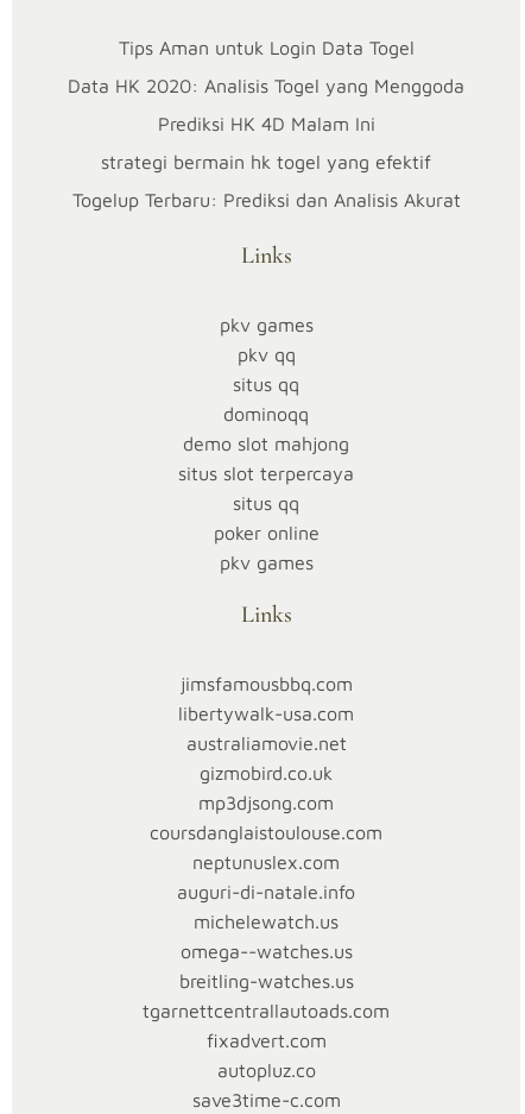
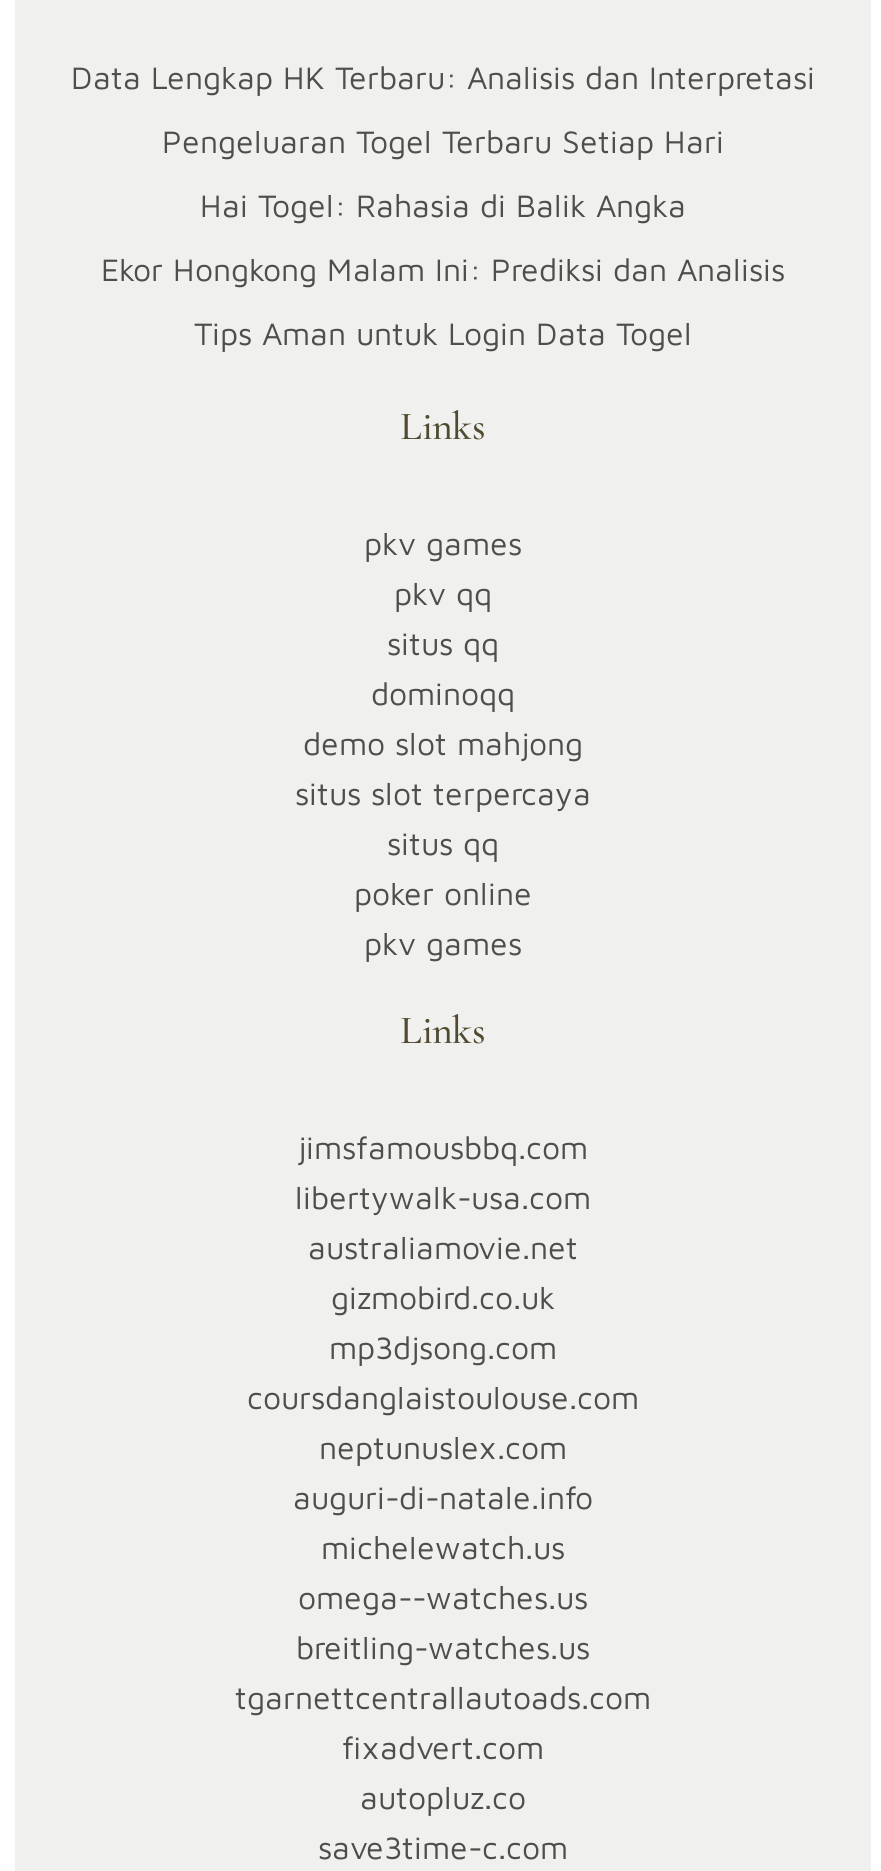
moved down: Tips Aman untuk Login Data Togel

+ Data Lengkap HK Terbaru: Analisis dan Interpretasi
+ Pengeluaran Togel Terbaru Setiap Hari
+ Hai Togel: Rahasia di Balik Angka
+ Ekor Hongkong Malam Ini: Prediksi dan Analisis

- Data HK 2020: Analisis Togel yang Menggoda
- Prediksi HK 4D Malam Ini
- strategi bermain hk togel yang efektif
- Togelup Terbaru: Prediksi dan Analisis Akurat
